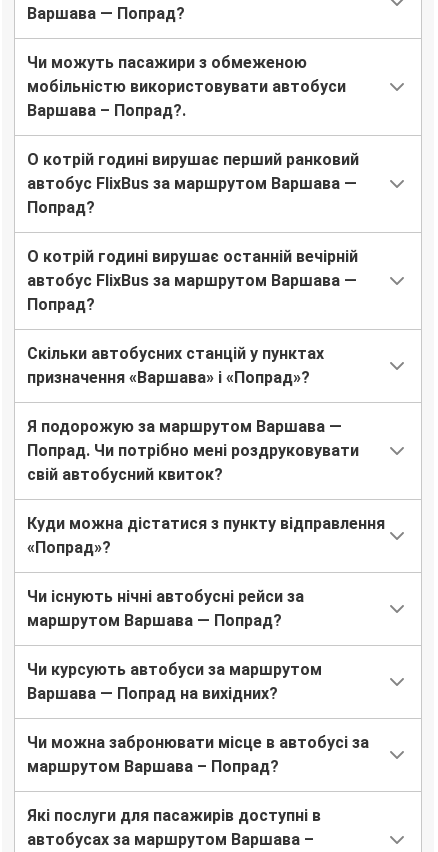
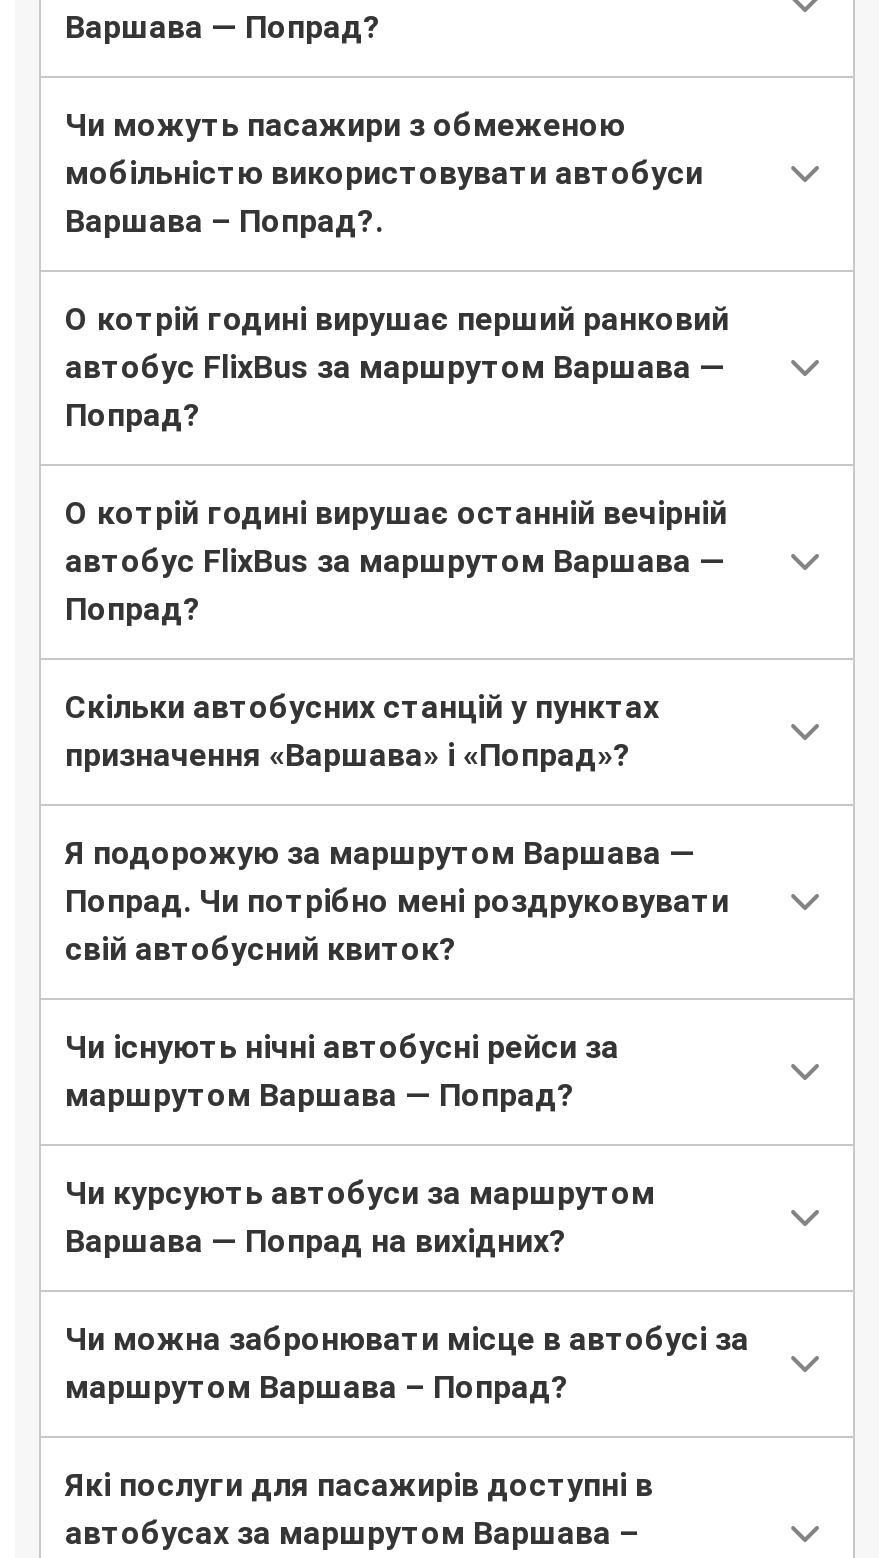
- Куди можна дістатися з пункту відправлення
- «Попрад»?
